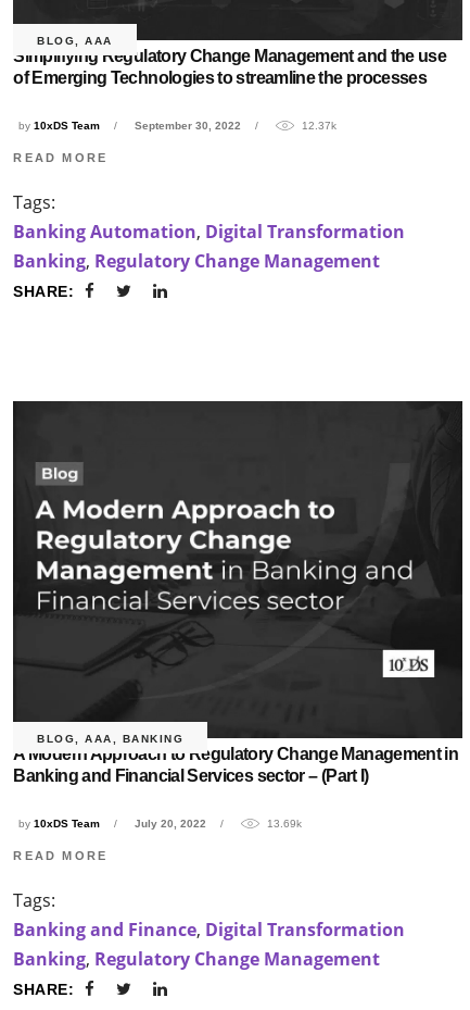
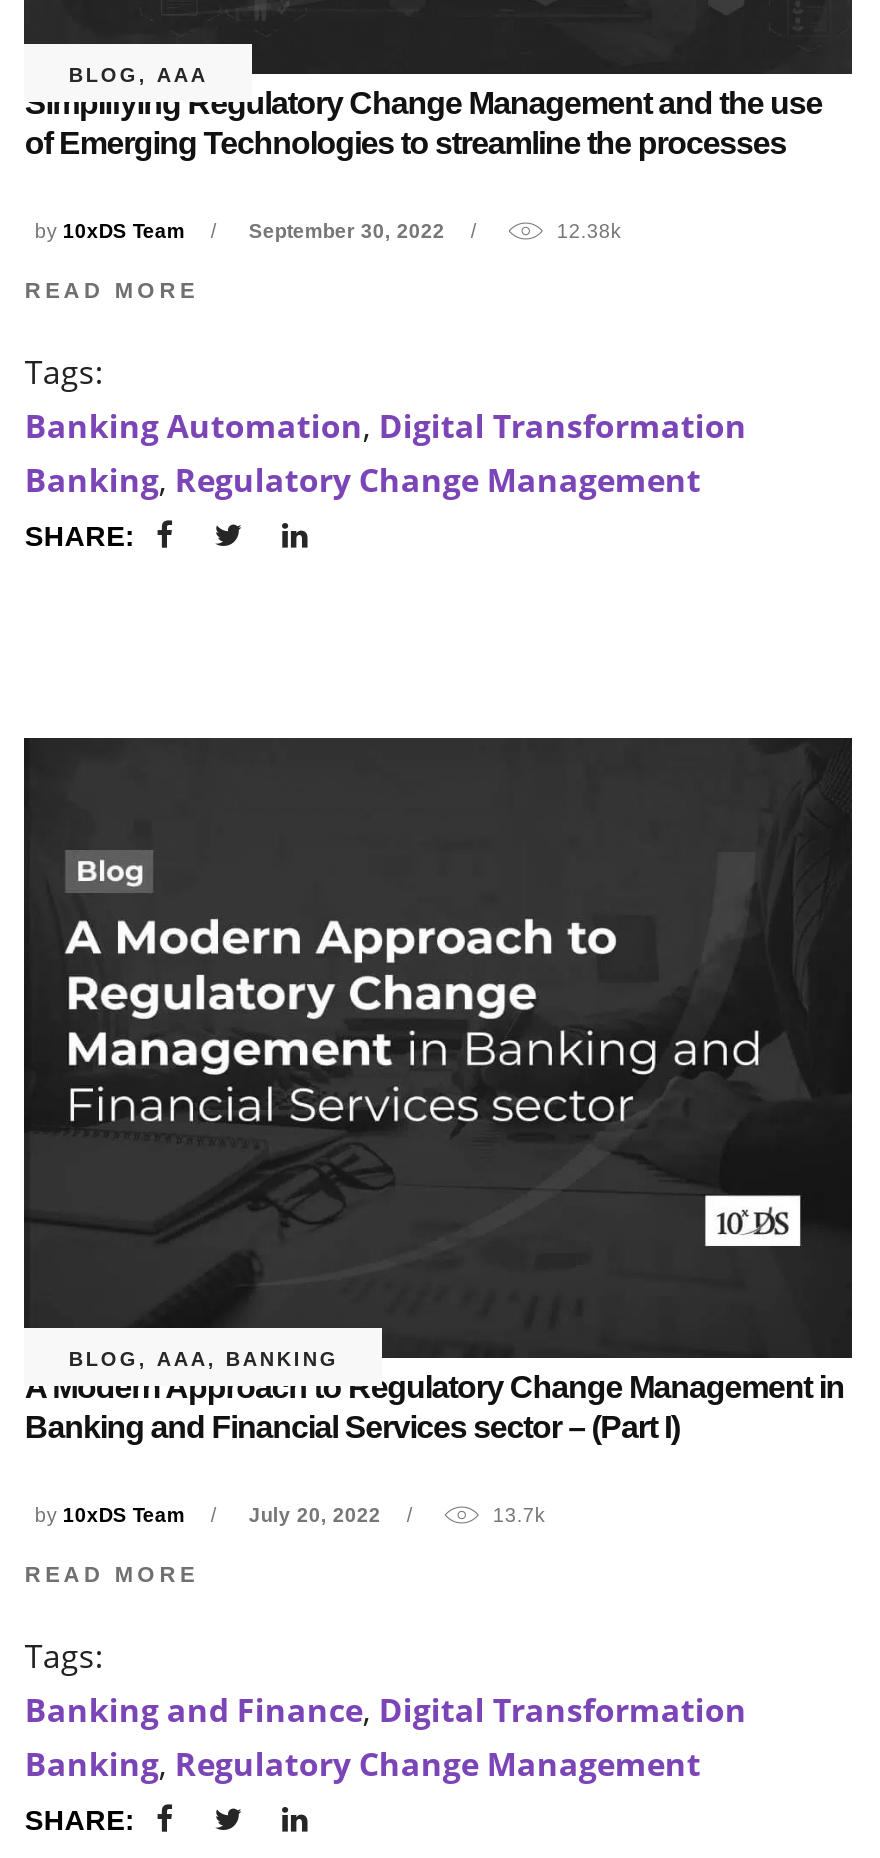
- 12.37k
+ 12.38k

- 13.69k
+ 13.7k
